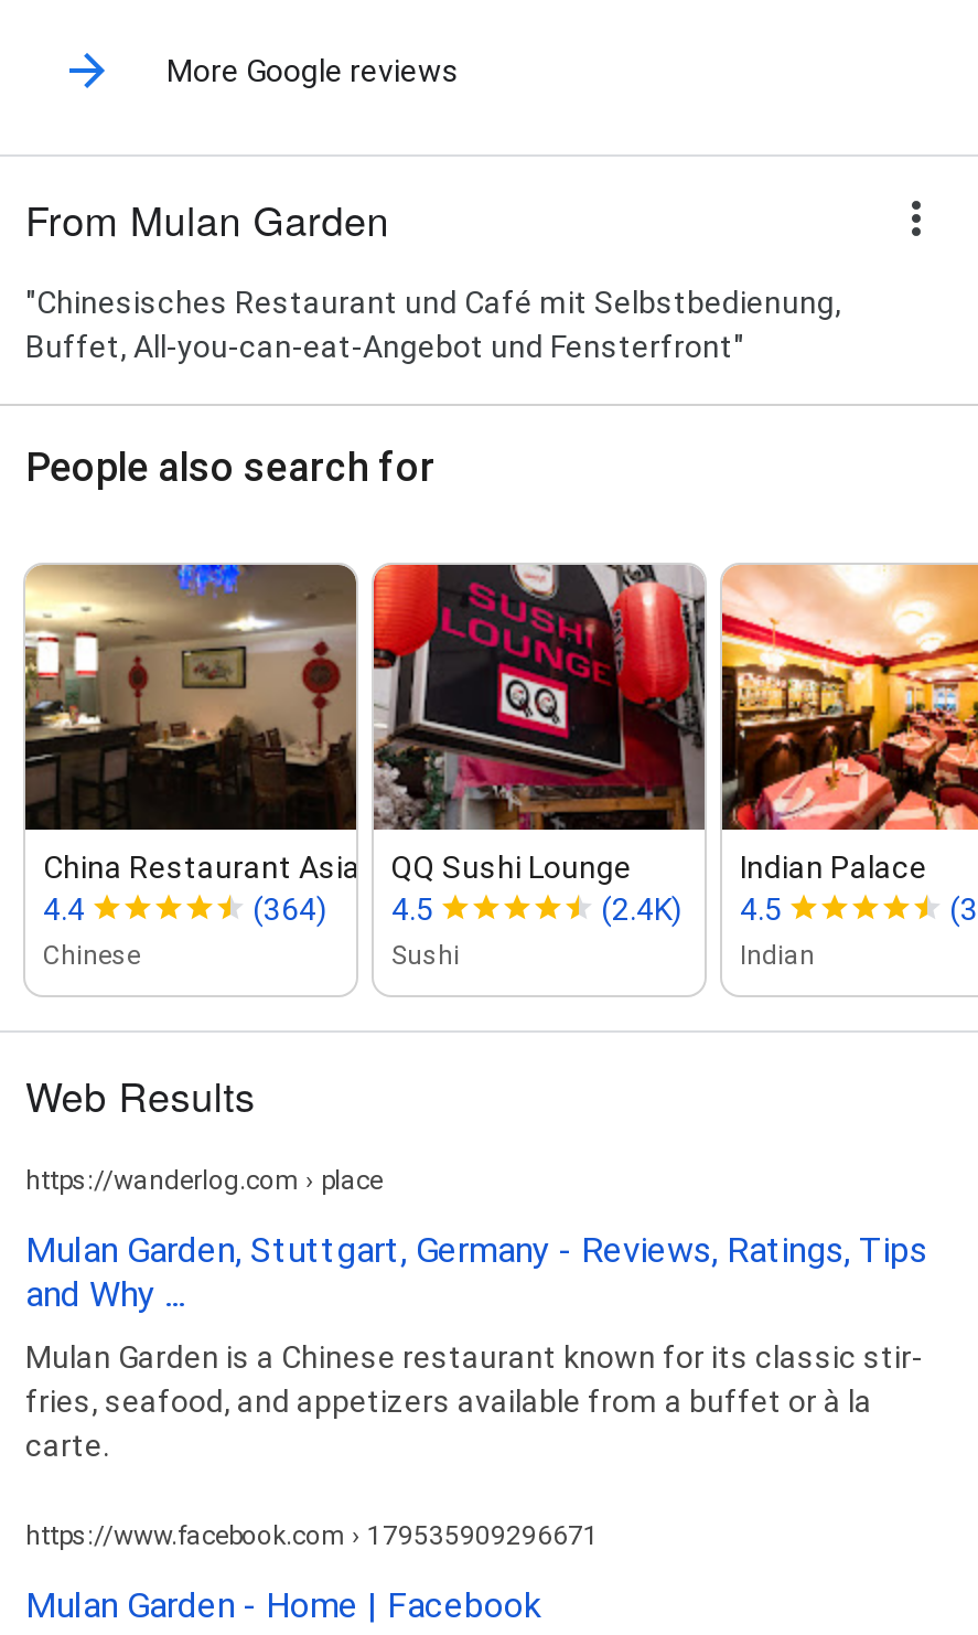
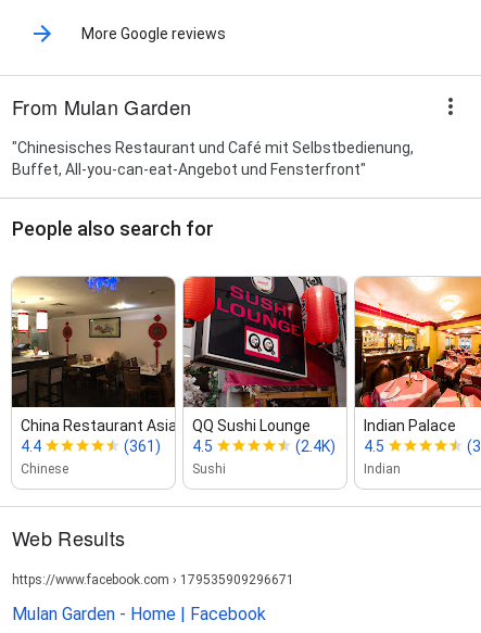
- (364) 4.5
+ (361) 4.5

- https://wanderlog.com › place
- Mulan Garden, Stuttgart, Germany - Reviews, Ratings, Tips
- and Why ...
- Mulan Garden is a Chinese restaurant known for its classic stir-
- fries, seafood, and appetizers available from a buffet or à la
- carte.
